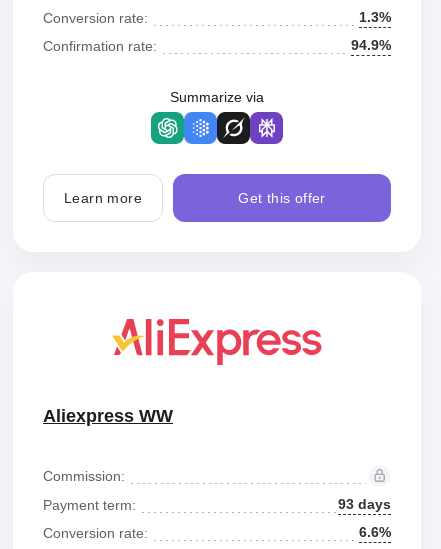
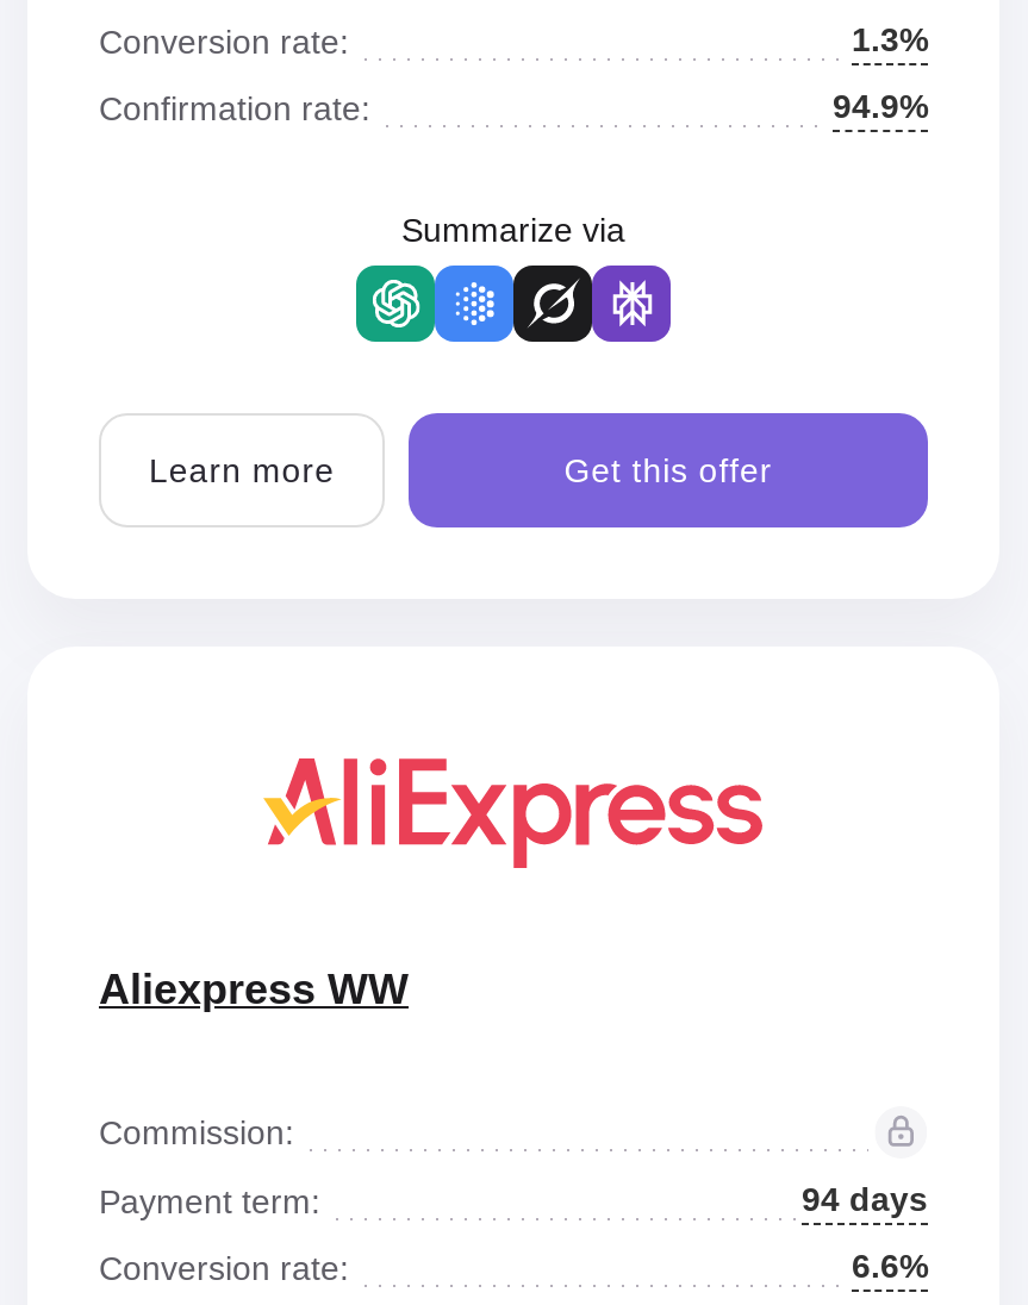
- 93 days
+ 94 days
